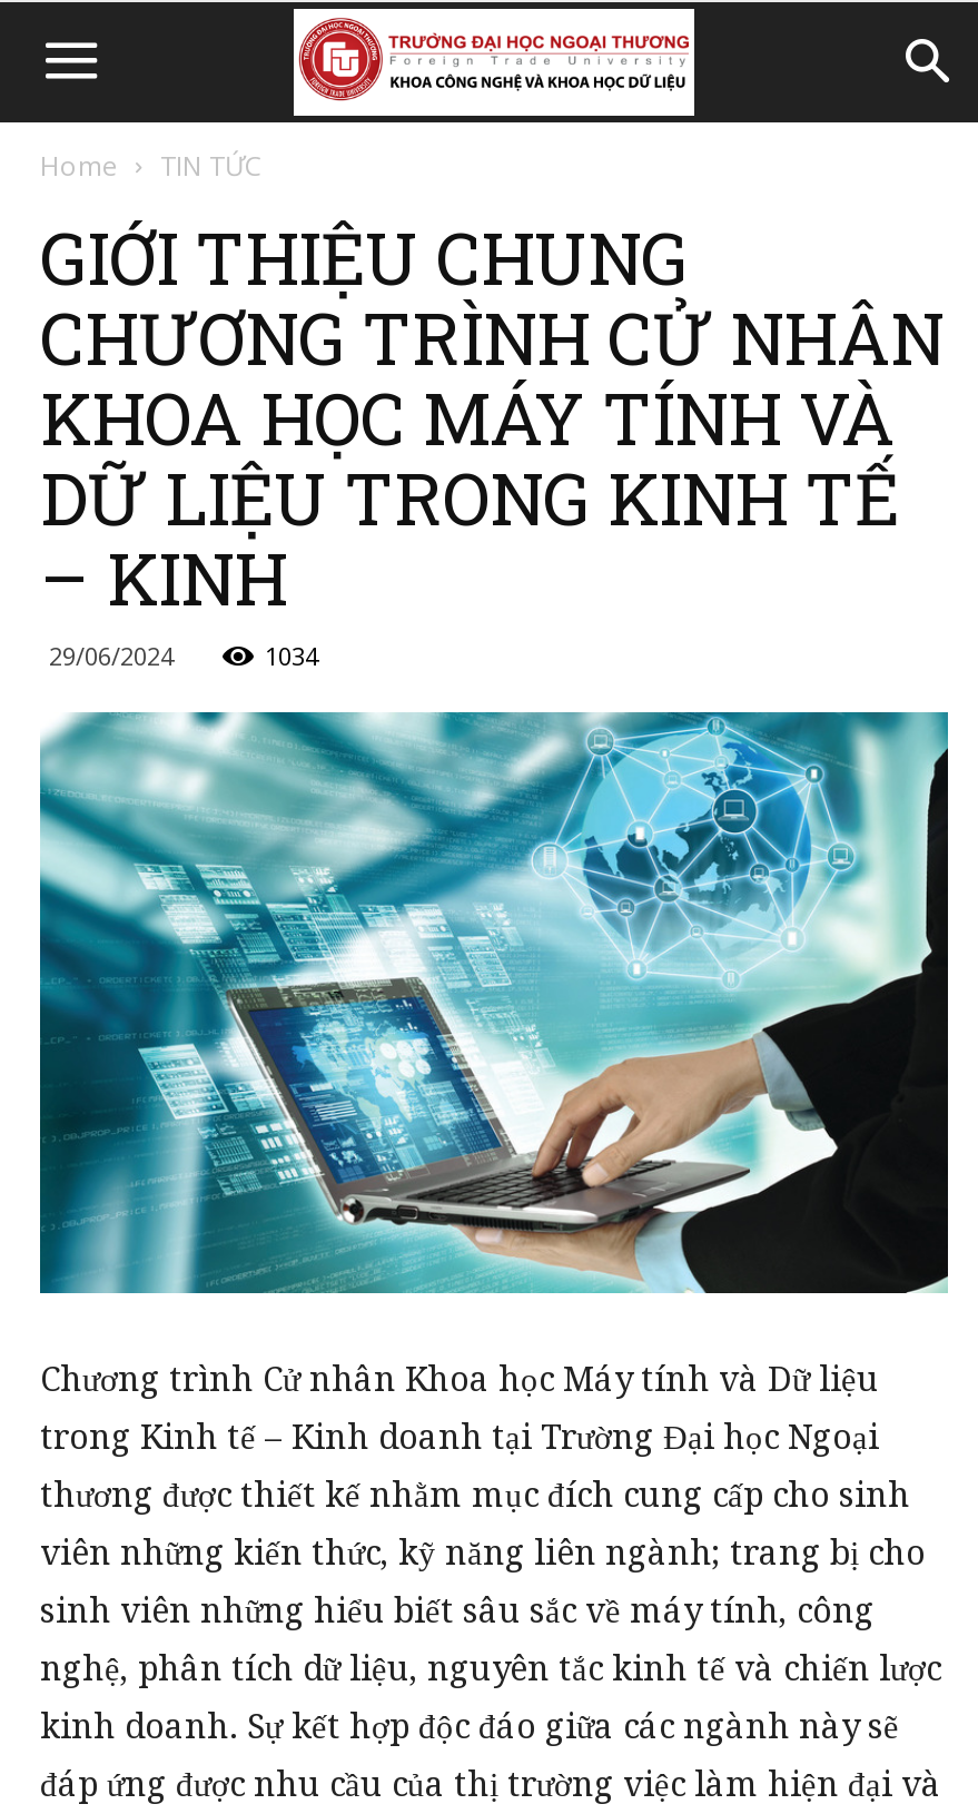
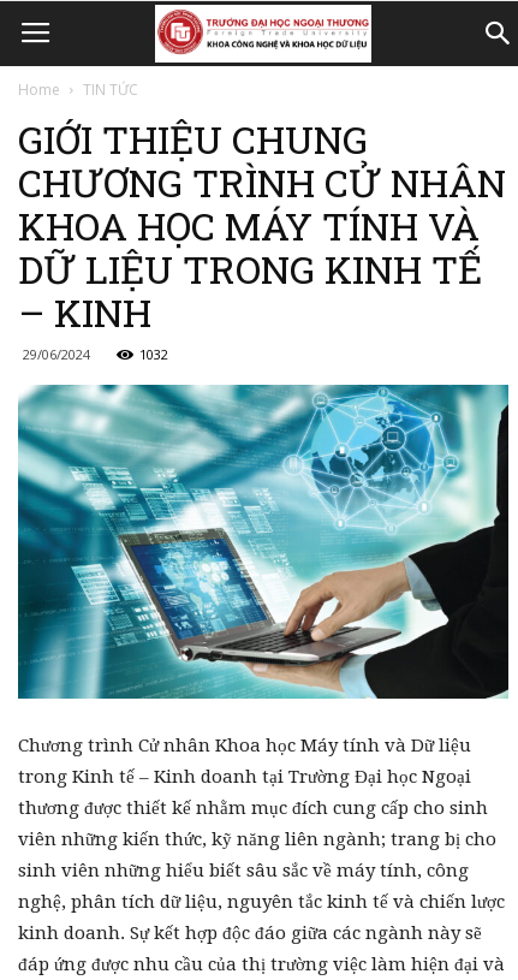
- 1034
+ 1032
